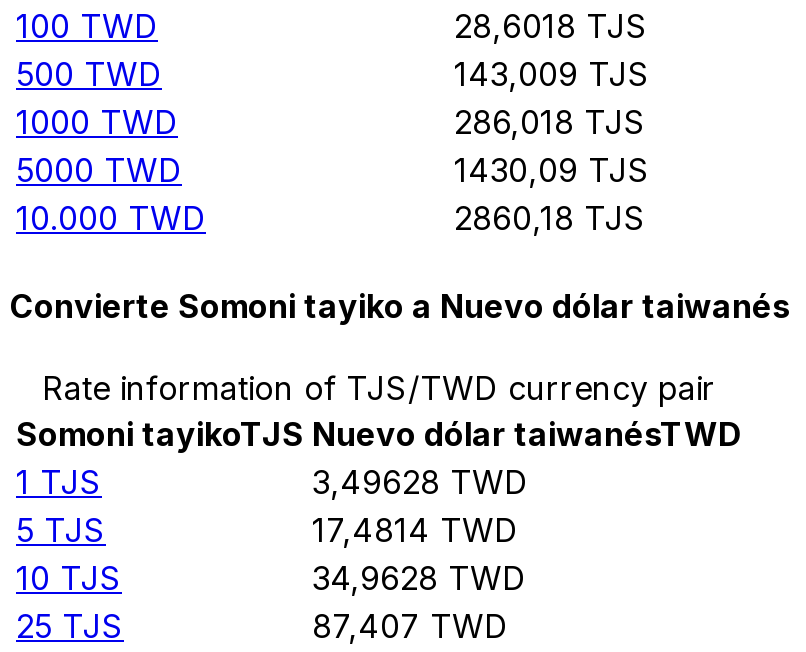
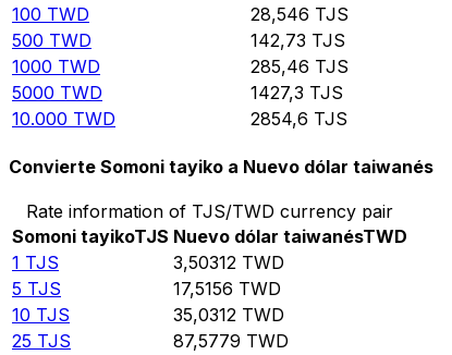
- 28,6018 TJS
+ 28,546 TJS

- 143,009 TJS
+ 142,73 TJS

- 286,018 TJS
+ 285,46 TJS

- 1430,09 TJS
+ 1427,3 TJS

- 2860,18 TJS
+ 2854,6 TJS

- 3,49628 TWD
+ 3,50312 TWD

- 17,4814 TWD
+ 17,5156 TWD

- 34,9628 TWD
+ 35,0312 TWD

- 87,407 TWD
+ 87,5779 TWD
